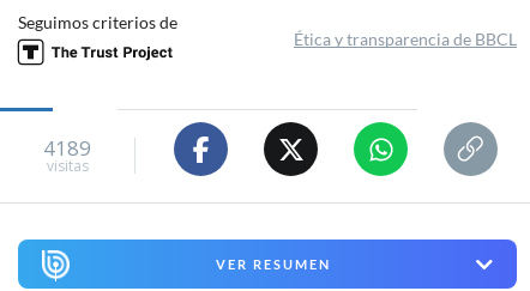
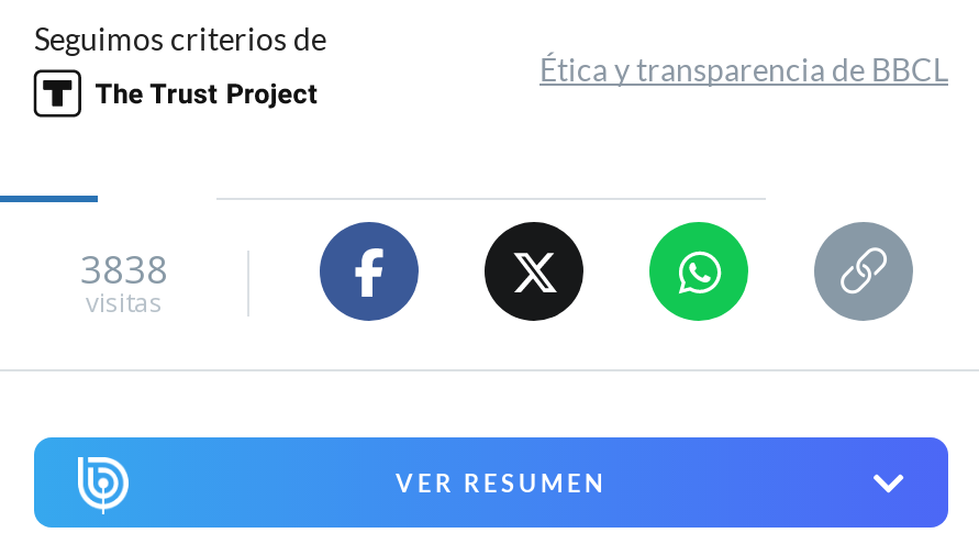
- 4189
+ 3838
